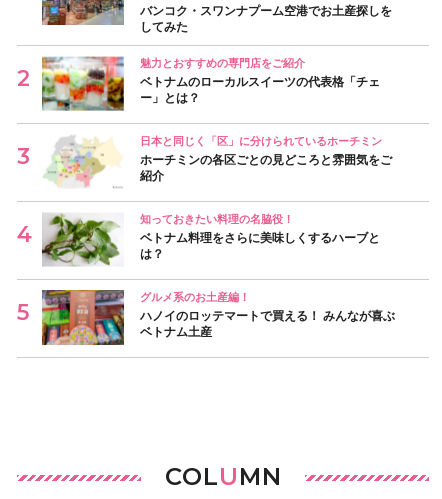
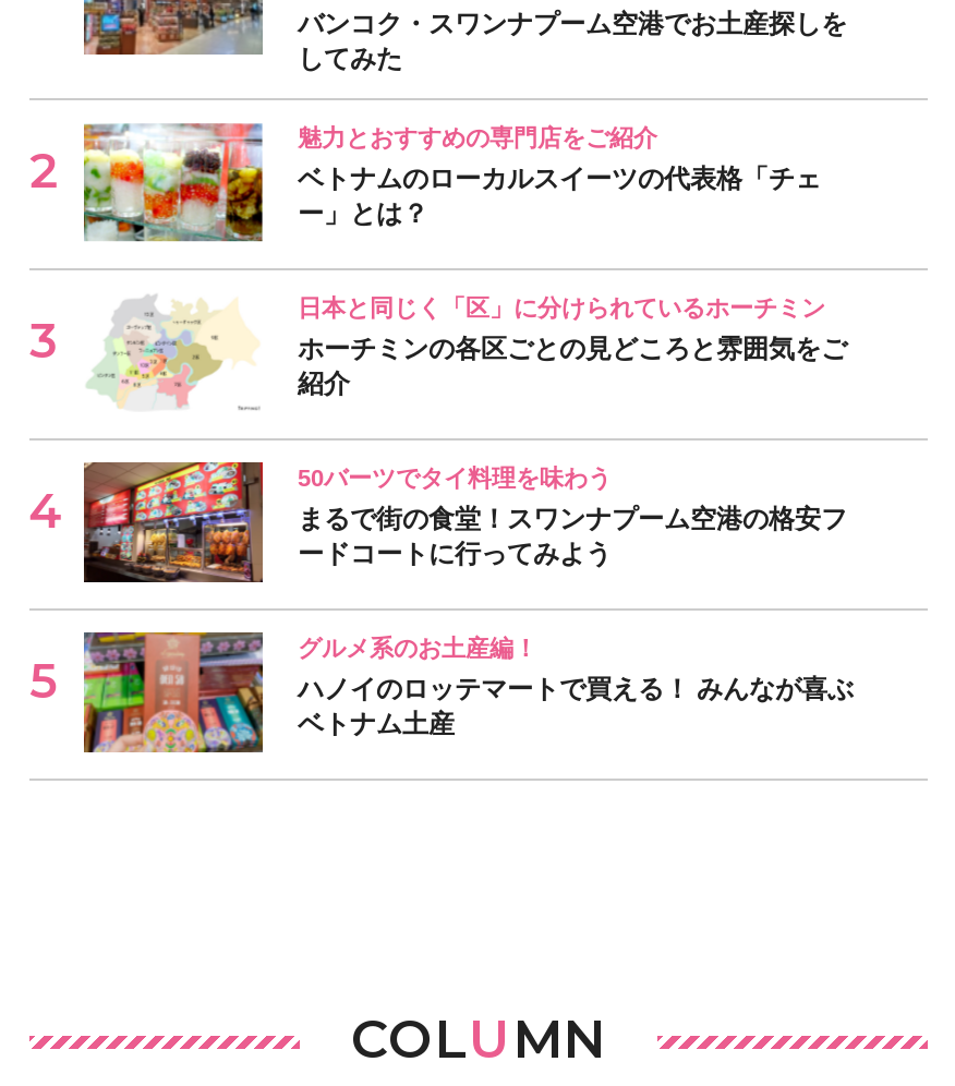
- [image]
- 知っておきたい料理の名脇役！
- ベトナム料理をさらに美味しくするハーブと
- は？
+ [image]
+ 50バーツでタイ料理を味わう
+ まるで街の食堂！スワンナプーム空港の格安フ
+ ードコートに行ってみよう
